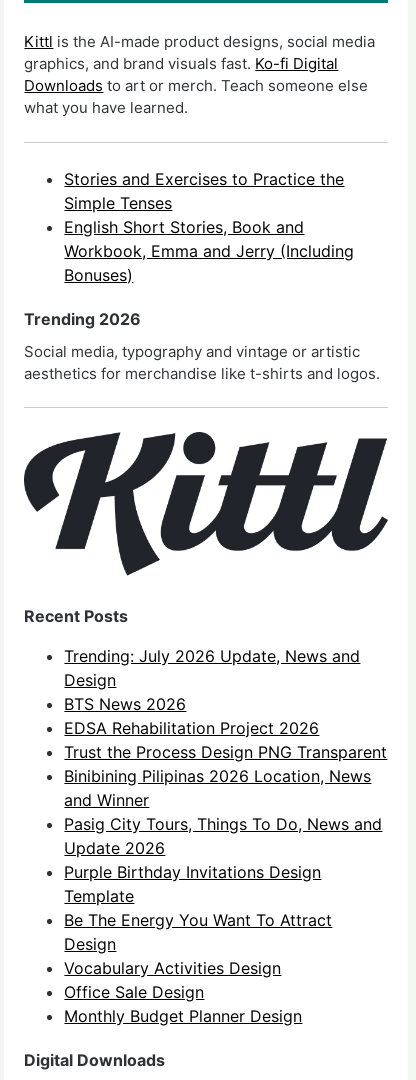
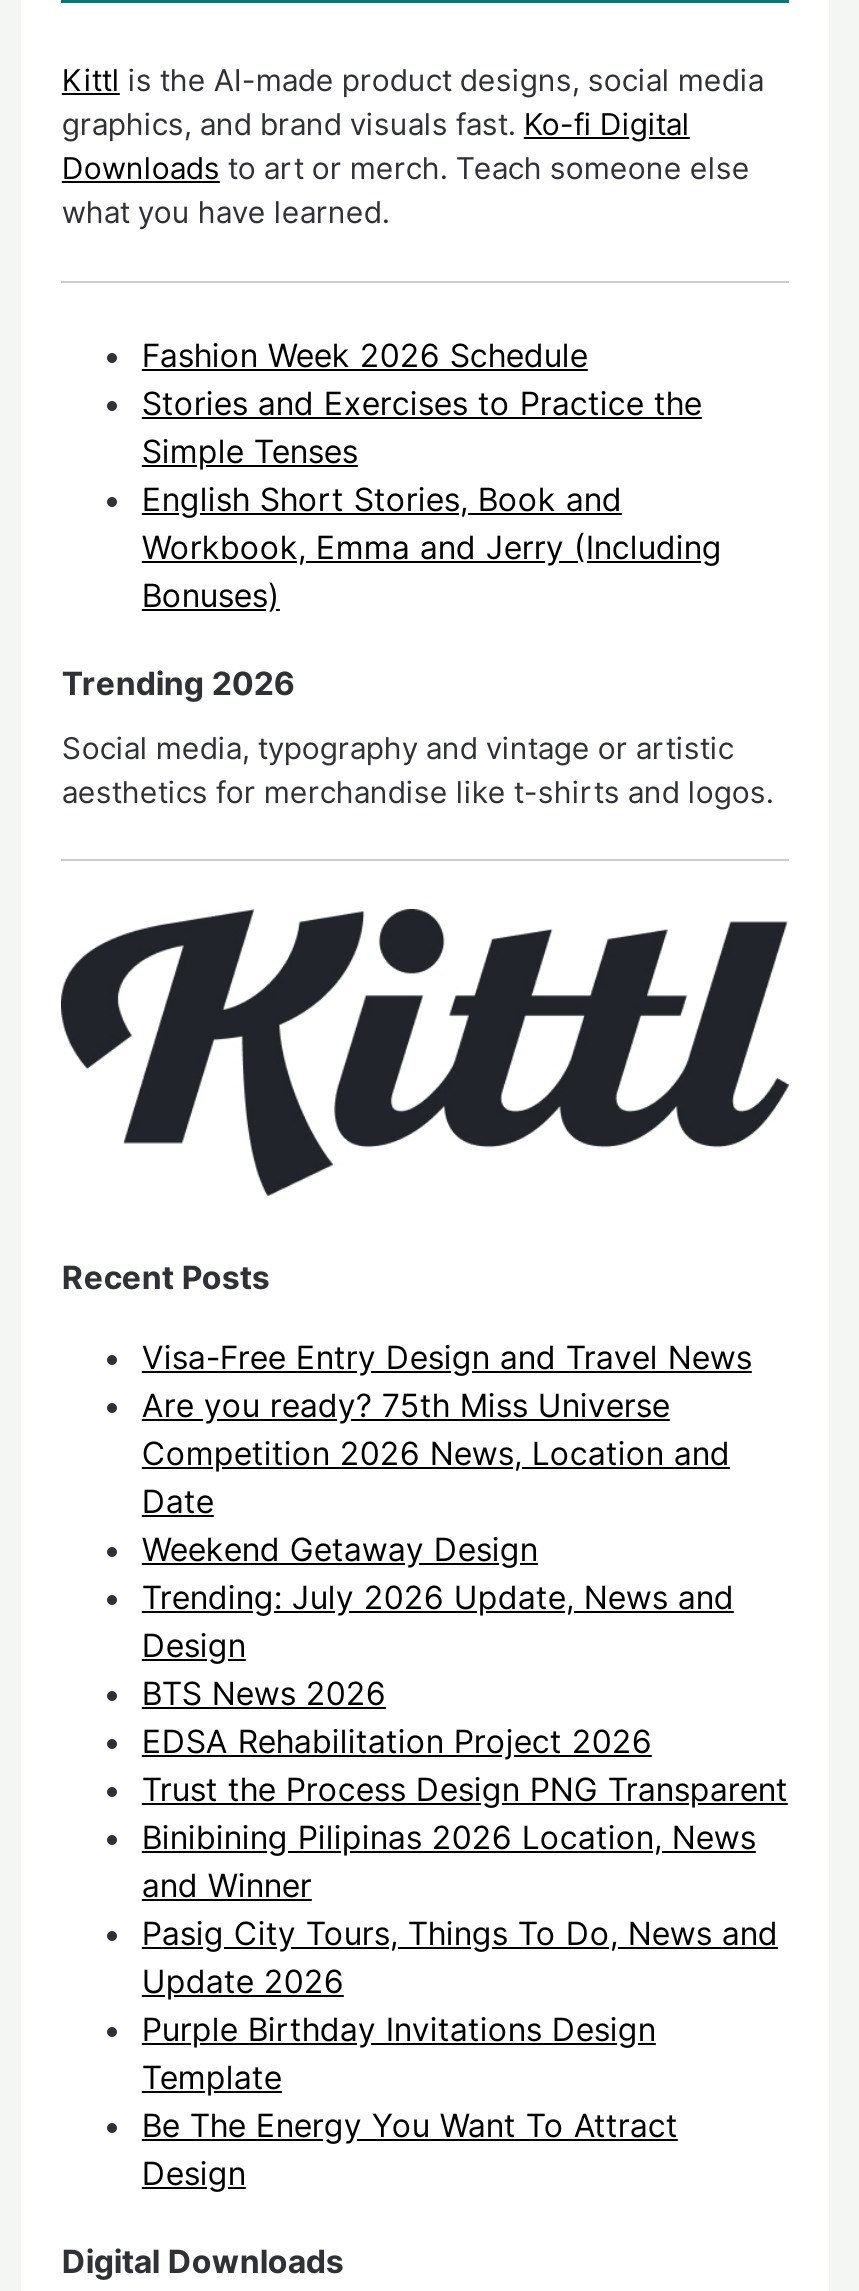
+ Fashion Week 2026 Schedule

+ Visa-Free Entry Design and Travel News
+ Are you ready? 75th Miss Universe
+ Competition 2026 News, Location and
+ Date
+ Weekend Getaway Design

moved down: Trending: July 2026 Update, News and | Design | BTS News 2026 | ... | Be The Energy You Want To Attract | Design

- Vocabulary Activities Design
- Office Sale Design
- Monthly Budget Planner Design
